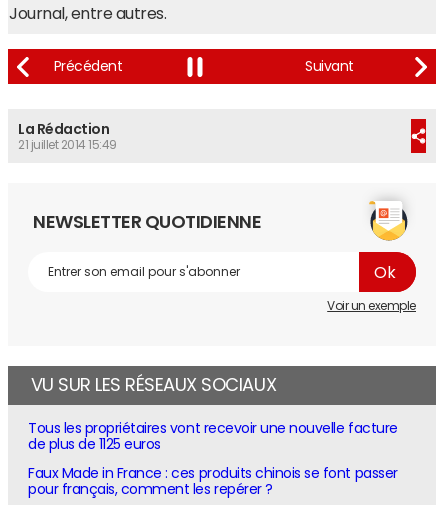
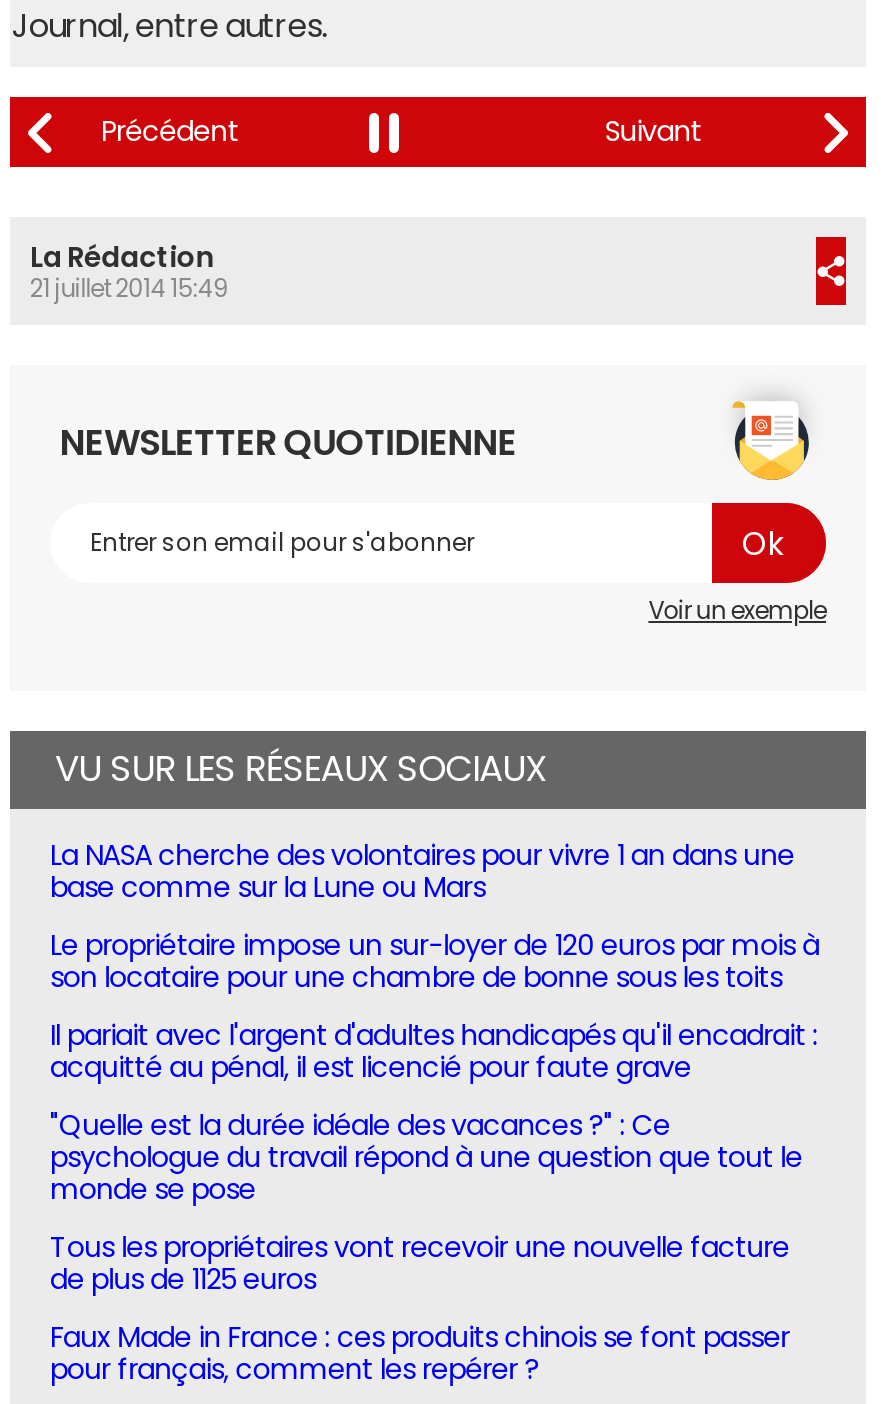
+ La NASA cherche des volontaires pour vivre 1 an dans une
+ base comme sur la Lune ou Mars
+ Le propriétaire impose un sur-loyer de 120 euros par mois à
+ son locataire pour une chambre de bonne sous les toits
+ Il pariait avec l'argent d'adultes handicapés qu'il encadrait :
+ acquitté au pénal, il est licencié pour faute grave
+ "Quelle est la durée idéale des vacances ?" : Ce
+ psychologue du travail répond à une question que tout le
+ monde se pose
